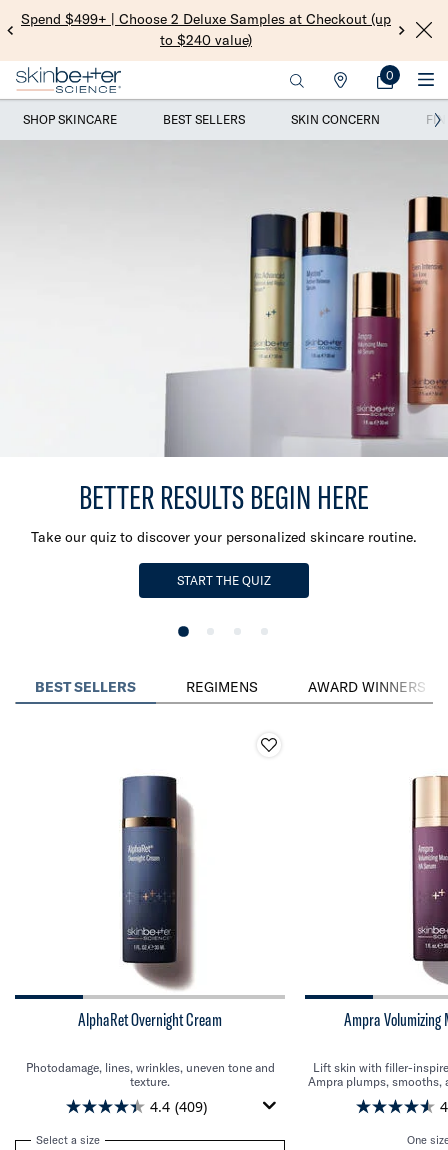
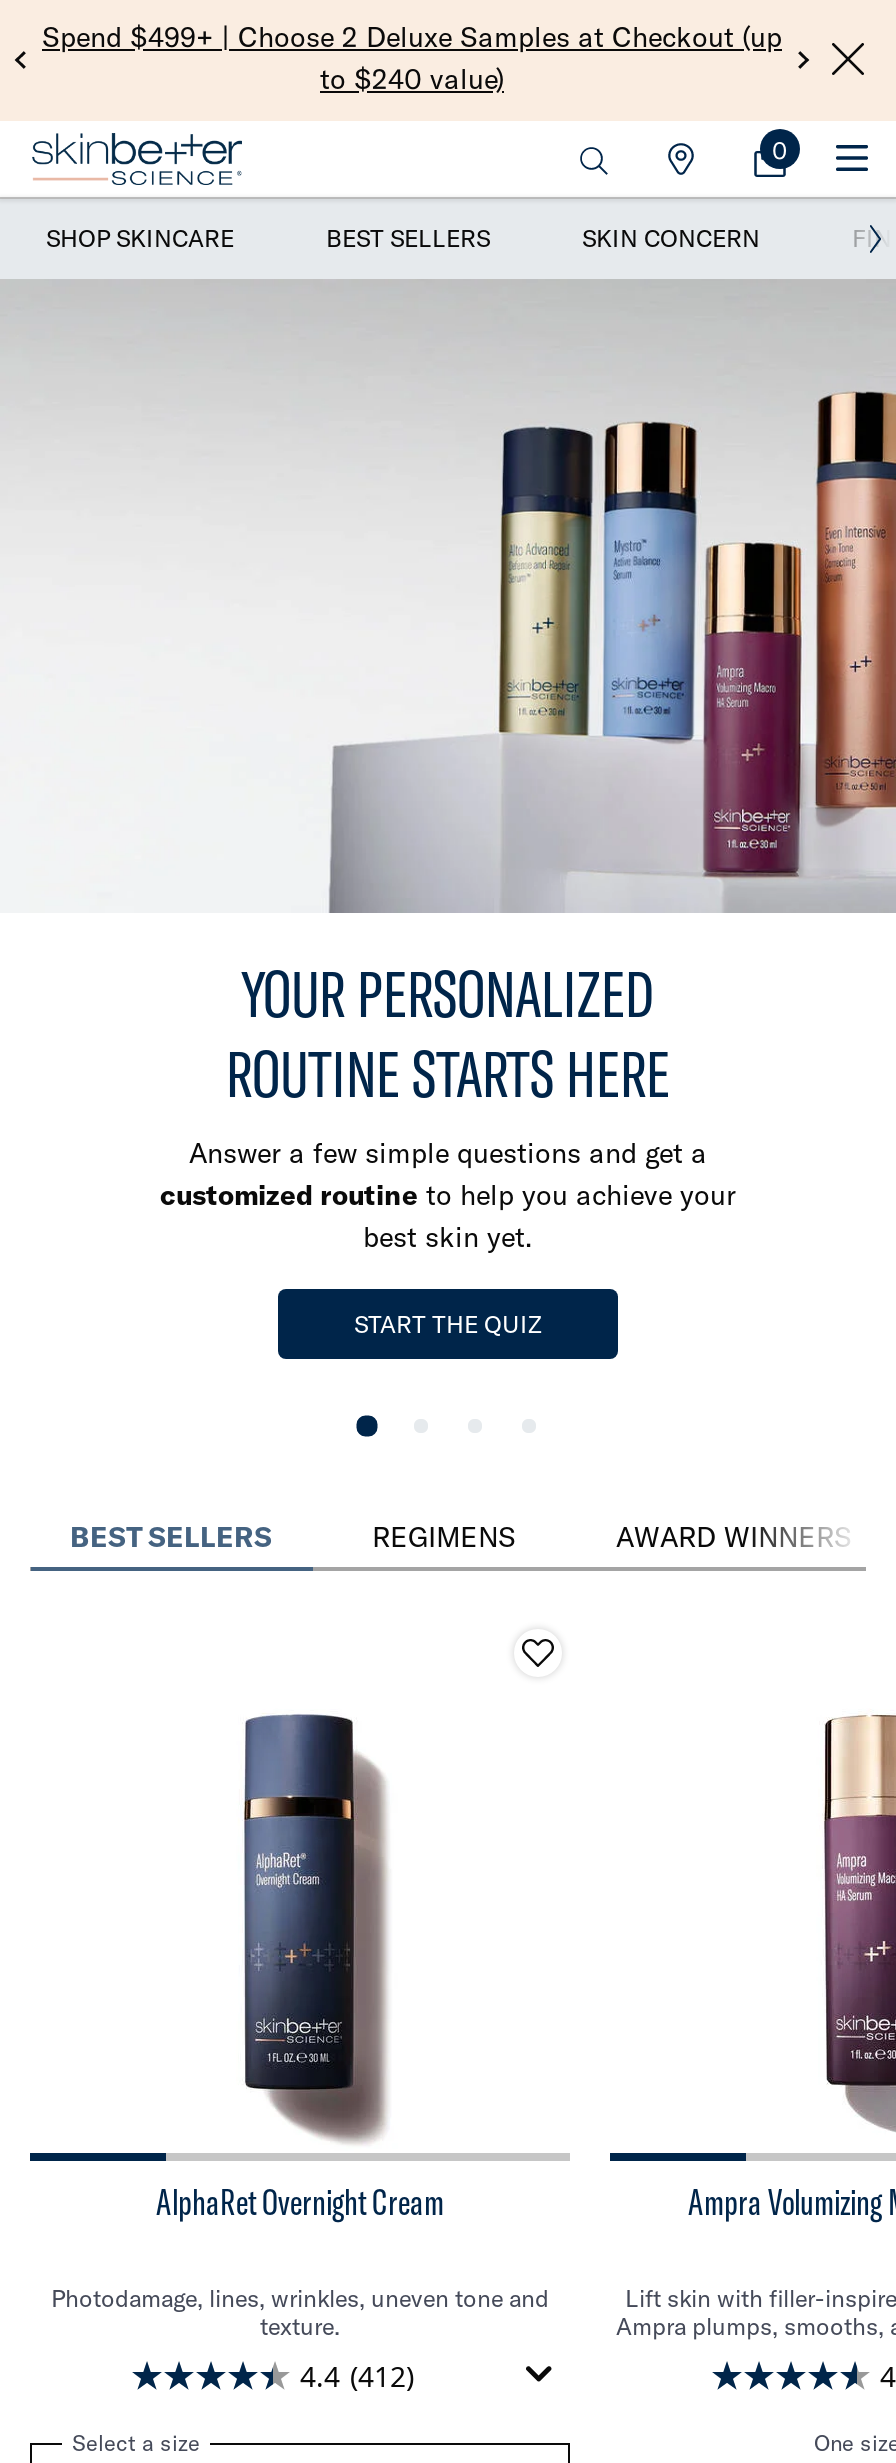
- BETTER RESULTS BEGIN HERE
- Take our quiz to discover your personalized skincare routine.
+ YOUR PERSONALIZED
+ ROUTINE STARTS HERE
+ Answer a few simple questions and get a
+ customized routine to help you achieve your
+ best skin yet.

- 4.4 (409)
+ 4.4 (412)
